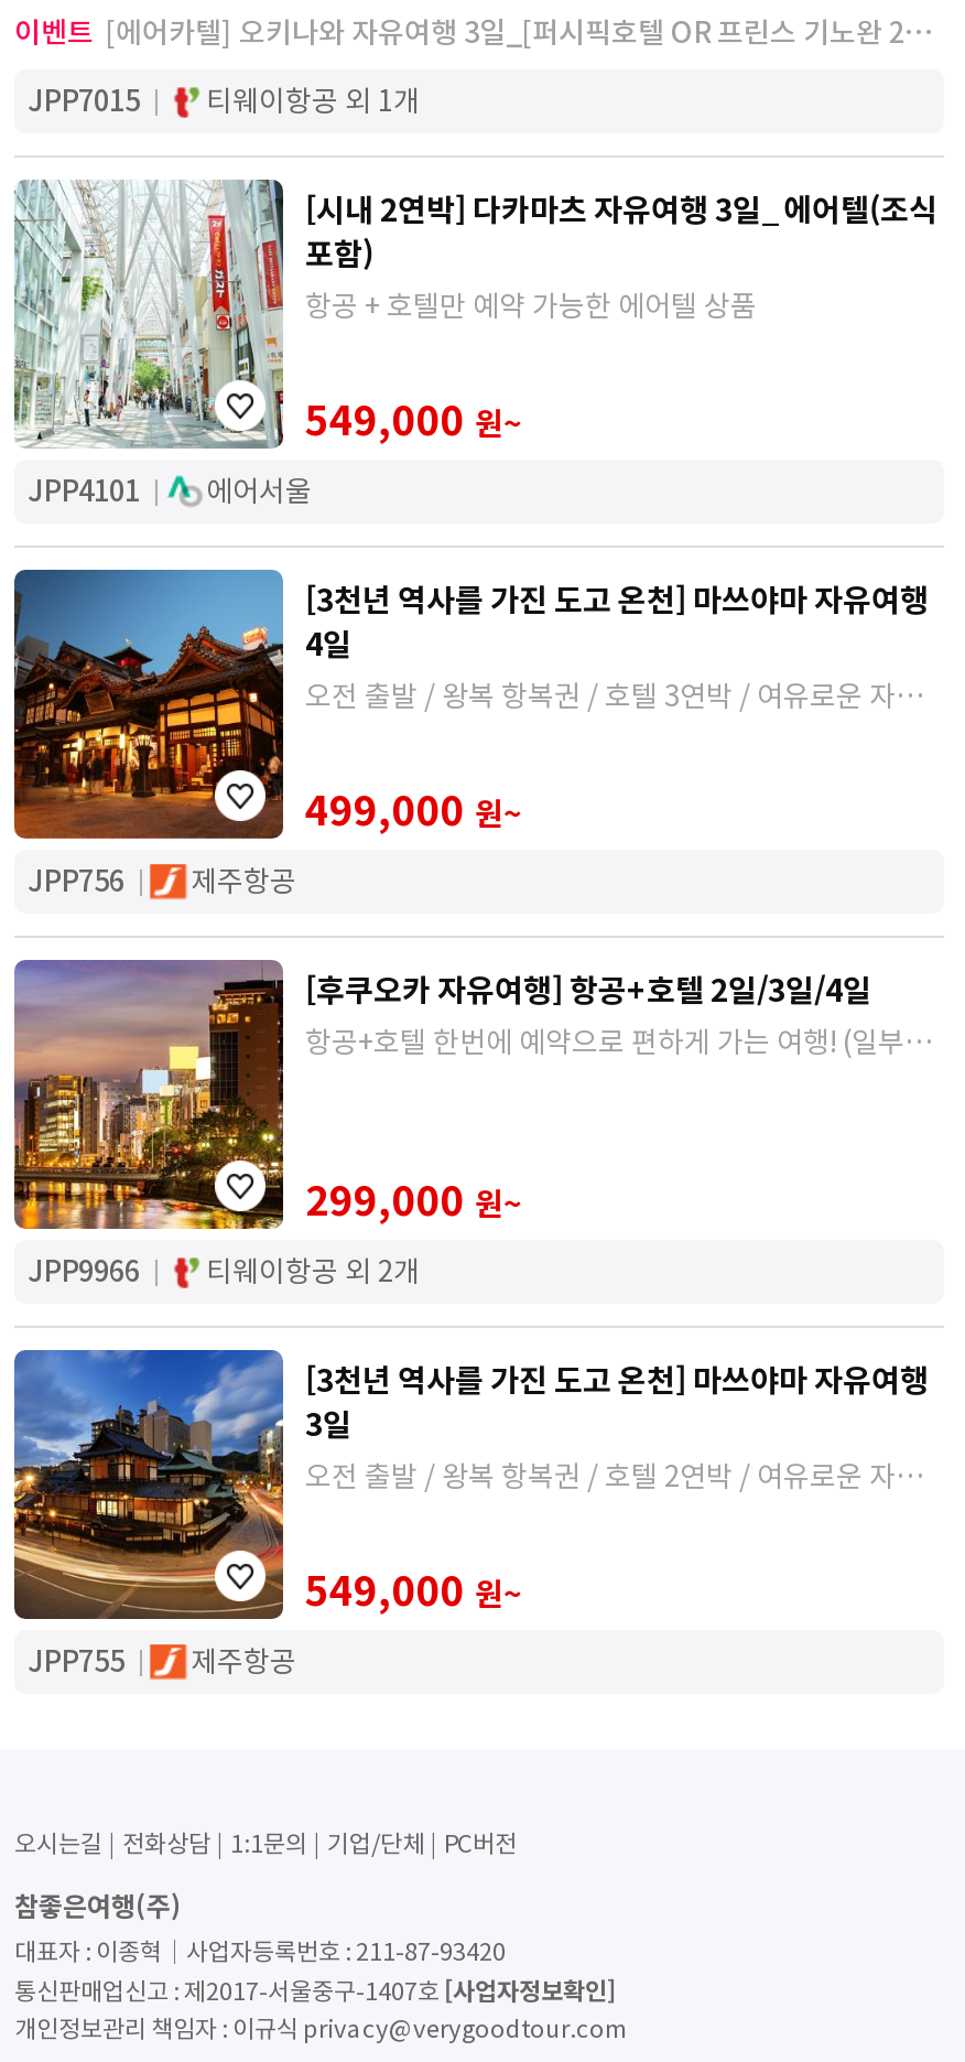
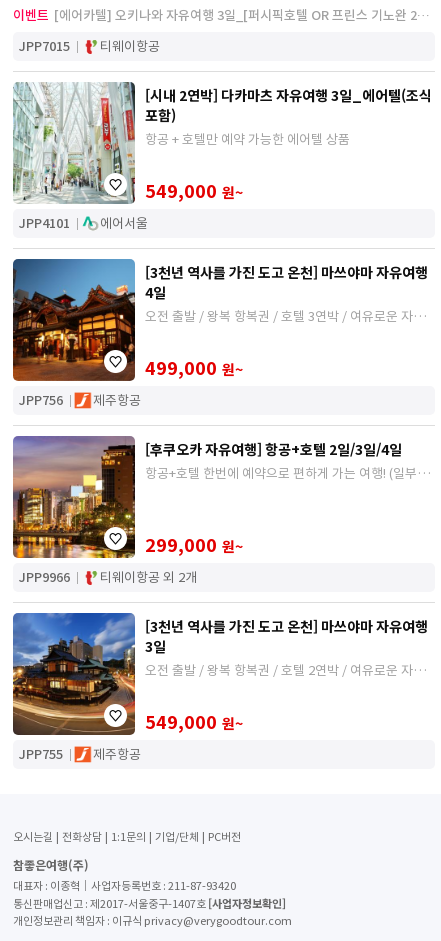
- 티웨이항공 외 1개
+ 티웨이항공
